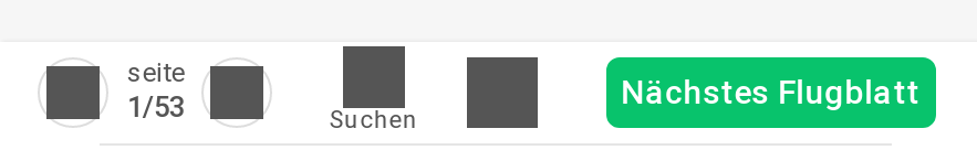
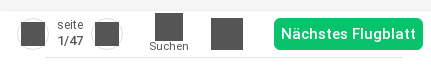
- 1/53
+ 1/47
